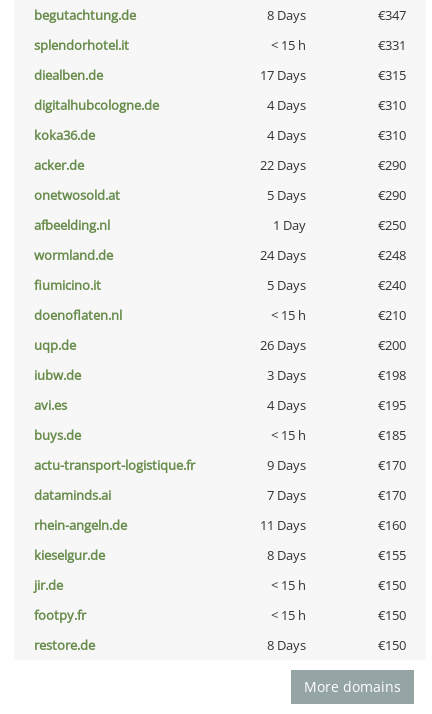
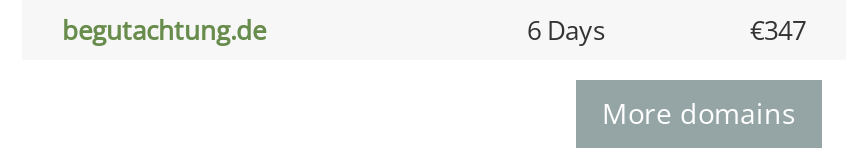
- 8 Days
+ 6 Days

- splendorhotel.it
- < 15 h
- €331
- diealben.de
- 17 Days
- €315
- digitalhubcologne.de
- 4 Days
- €310
- koka36.de
- 4 Days
- €310
- acker.de
- 22 Days
- €290
- onetwosold.at
- 5 Days
- €290
- afbeelding.nl
- 1 Day
- €250
- wormland.de
- 24 Days
- €248
- fiumicino.it
- 5 Days
- €240
- doenoflaten.nl
- < 15 h
- €210
- uqp.de
- 26 Days
- €200
- iubw.de
- 3 Days
- €198
- avi.es
- 4 Days
- €195
- buys.de
- < 15 h
- €185
- actu-transport-logistique.fr
- 9 Days
- €170
- dataminds.ai
- 7 Days
- €170
- rhein-angeln.de
- 11 Days
- €160
- kieselgur.de
- 8 Days
- €155
- jir.de
- < 15 h
- €150
- footpy.fr
- < 15 h
- €150
- restore.de
- 8 Days
- €150
